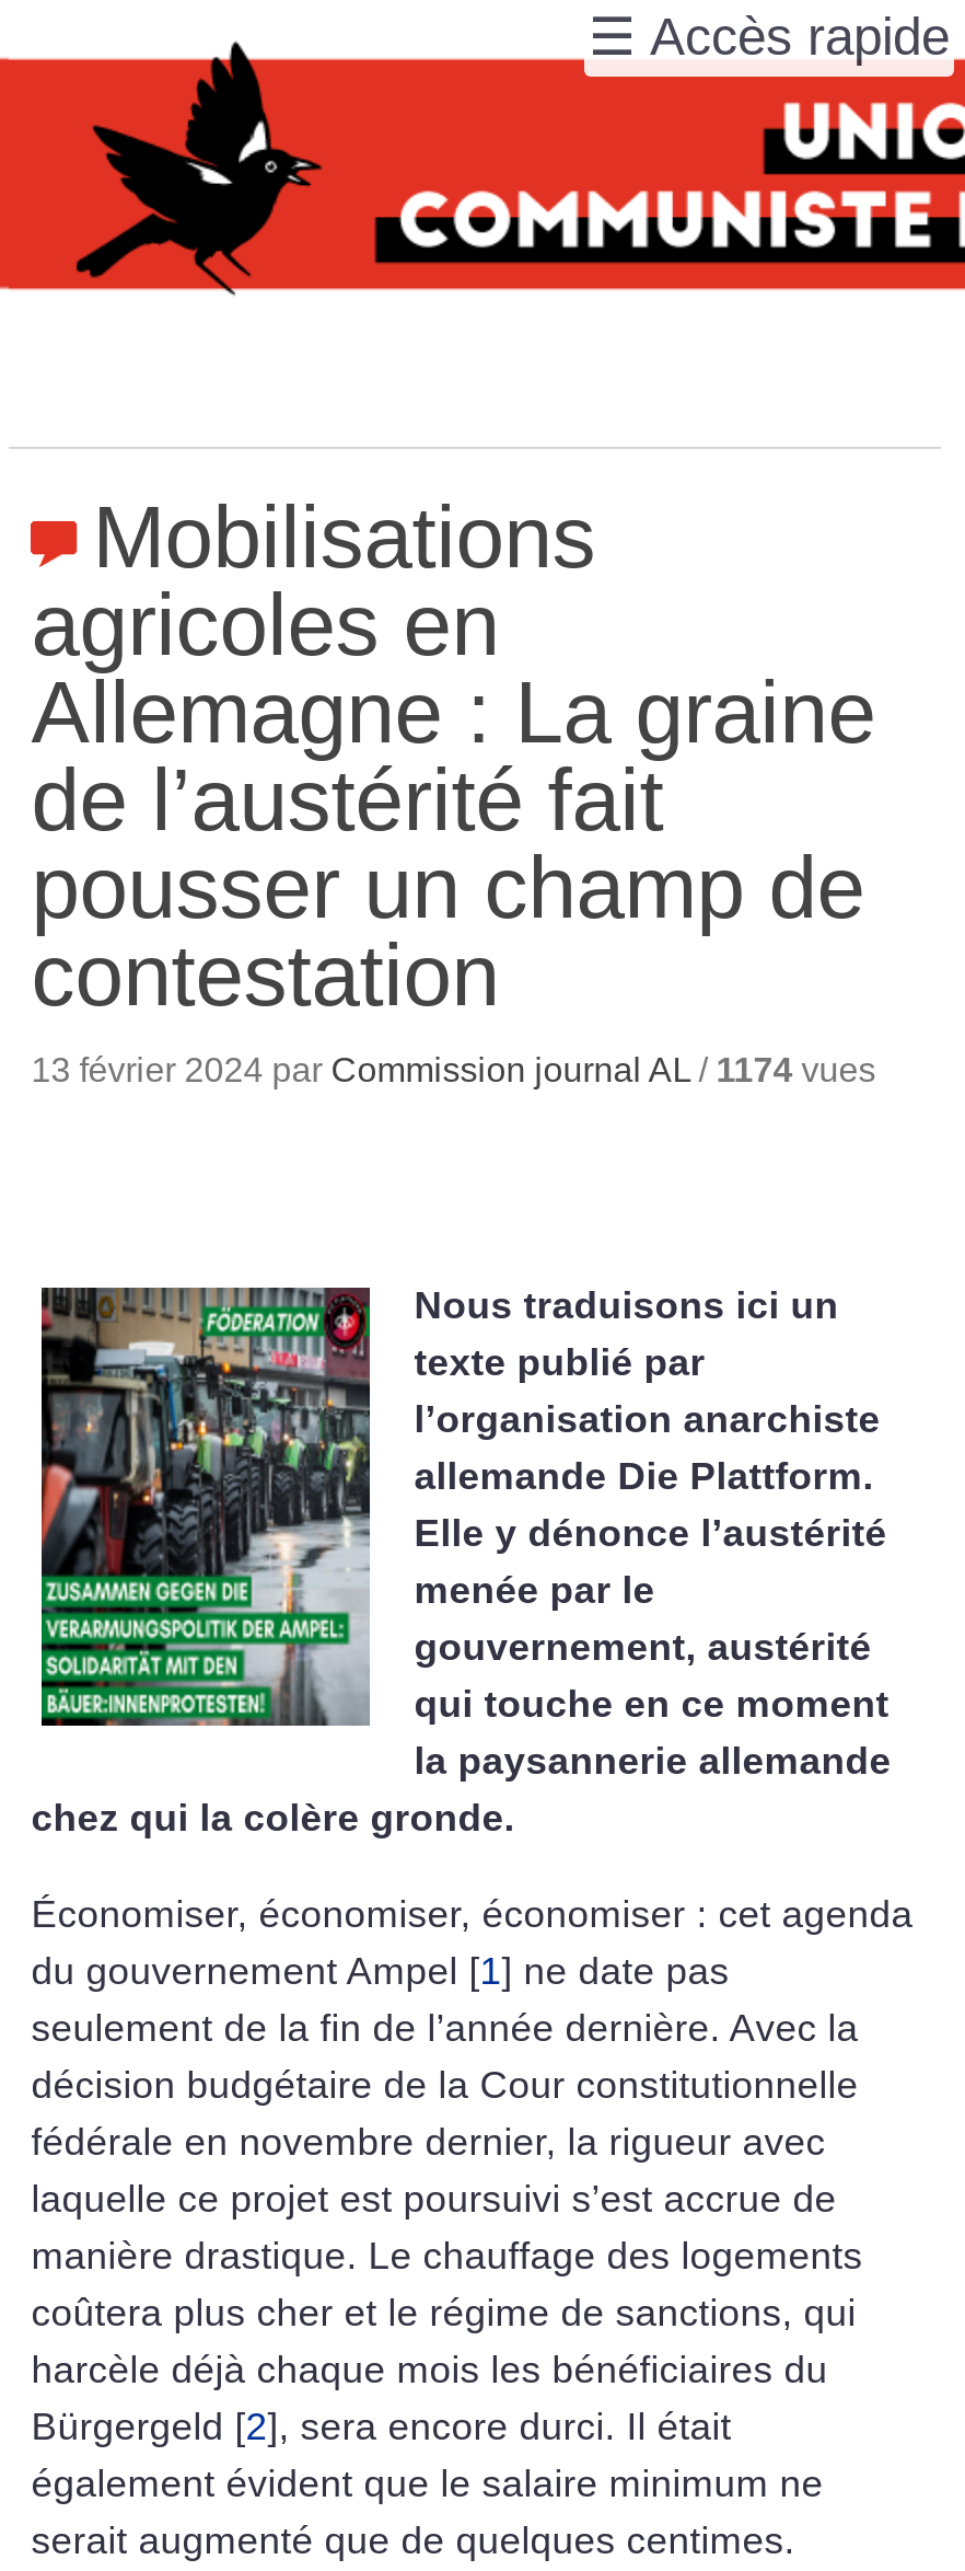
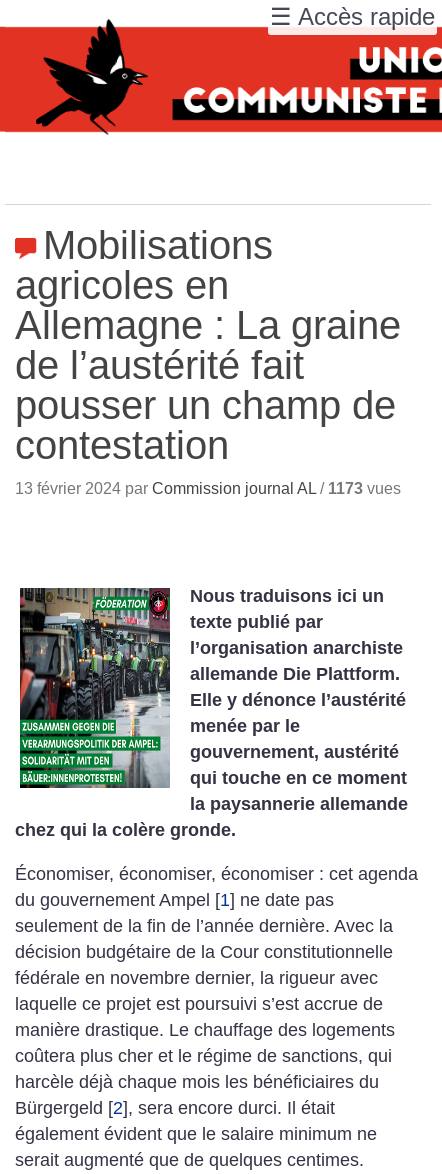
- 13 février 2024 par Commission journal AL / 1174 vues
+ 13 février 2024 par Commission journal AL / 1173 vues
